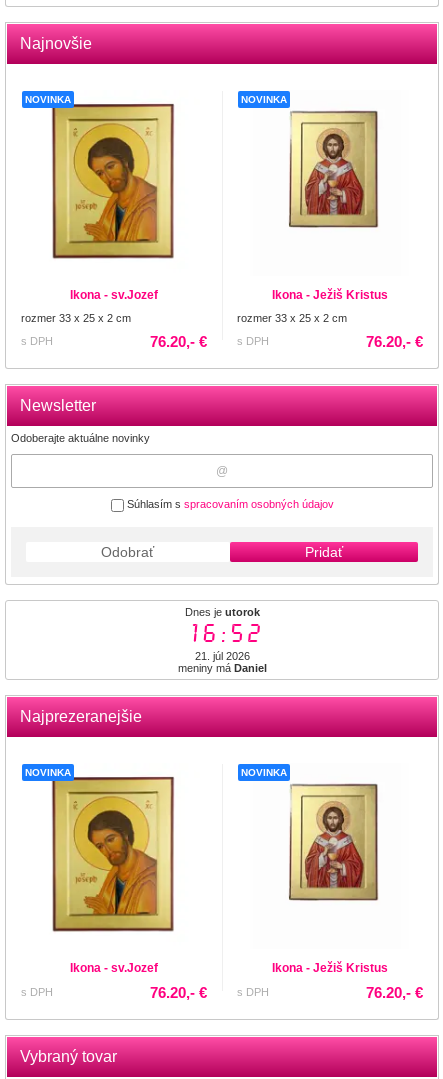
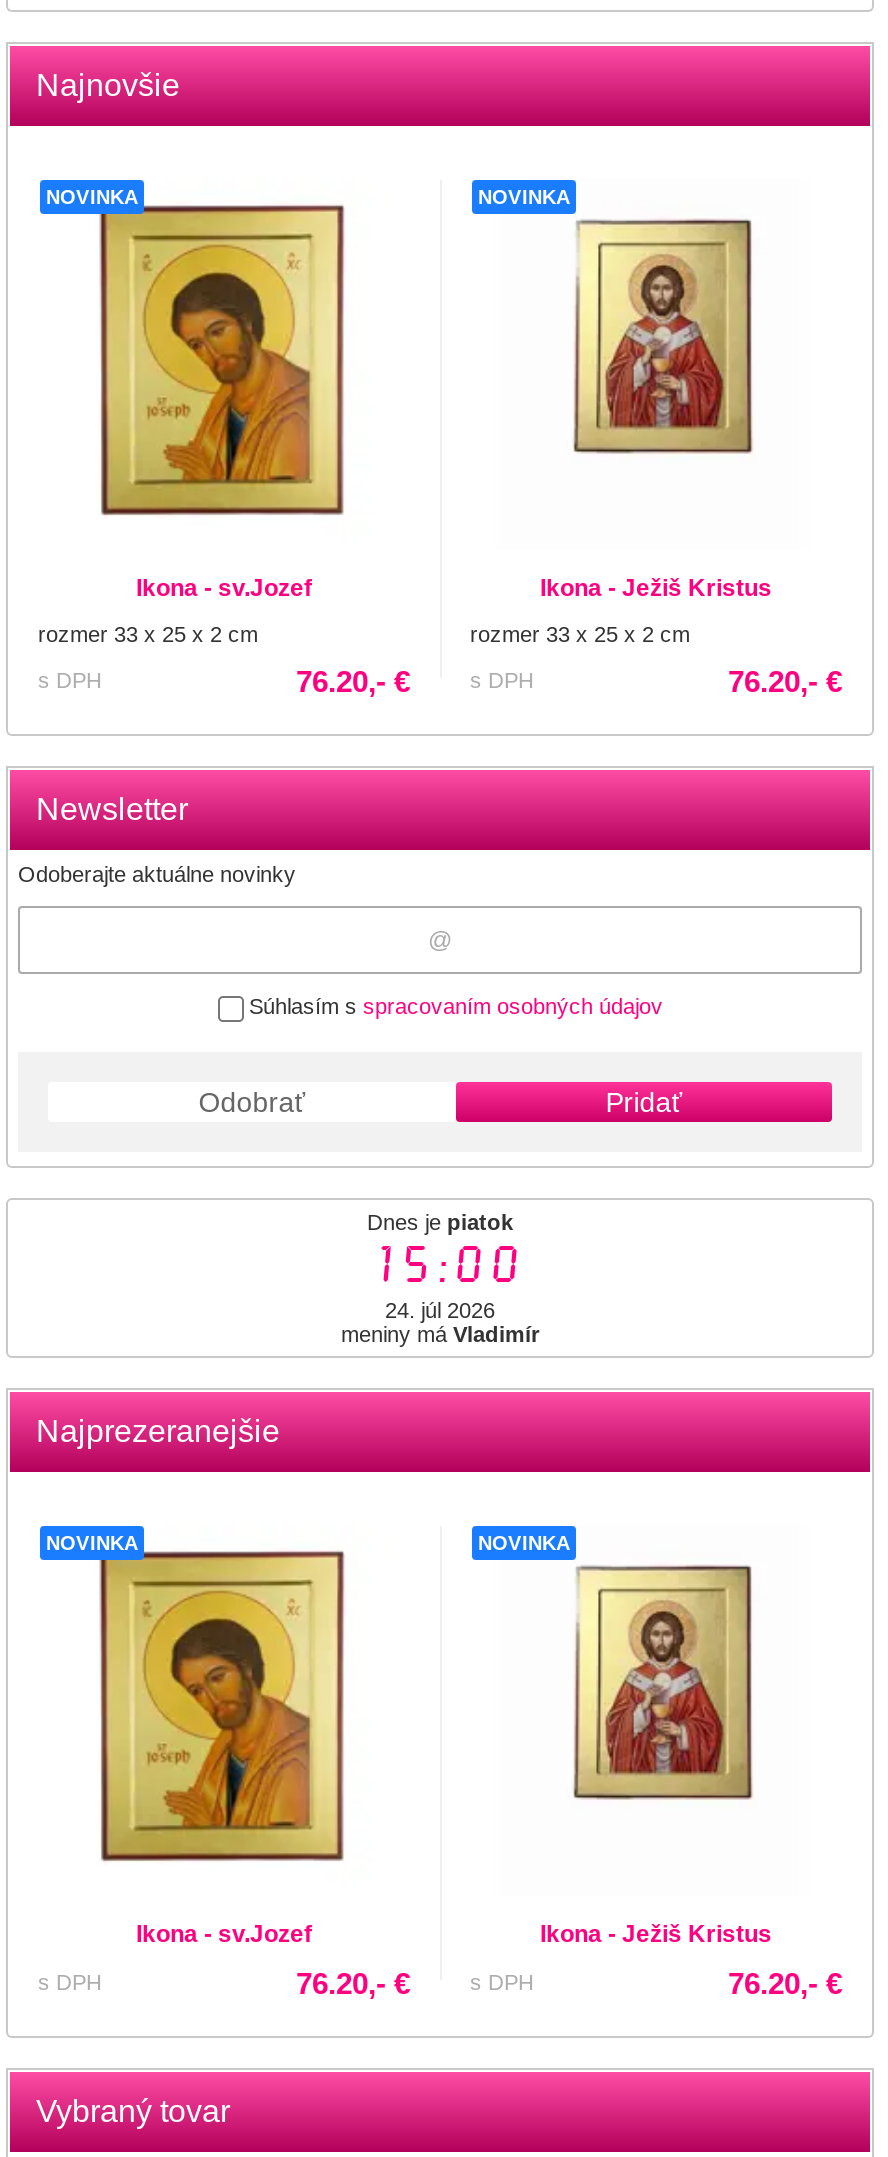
- Dnes je utorok
+ Dnes je piatok

- 16:52
+ 15:00

- 21. júl 2026
+ 24. júl 2026

- meniny má Daniel
+ meniny má Vladimír
